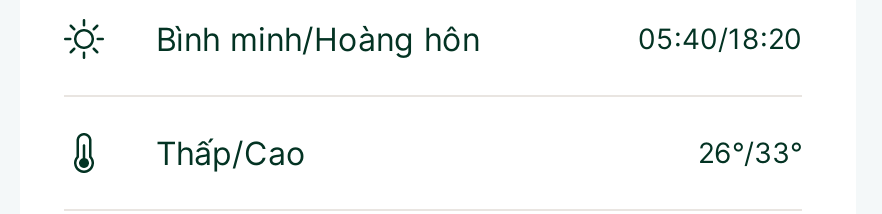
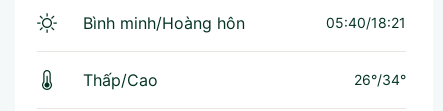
- 05:40/18:20
+ 05:40/18:21

- 26°/33°
+ 26°/34°
